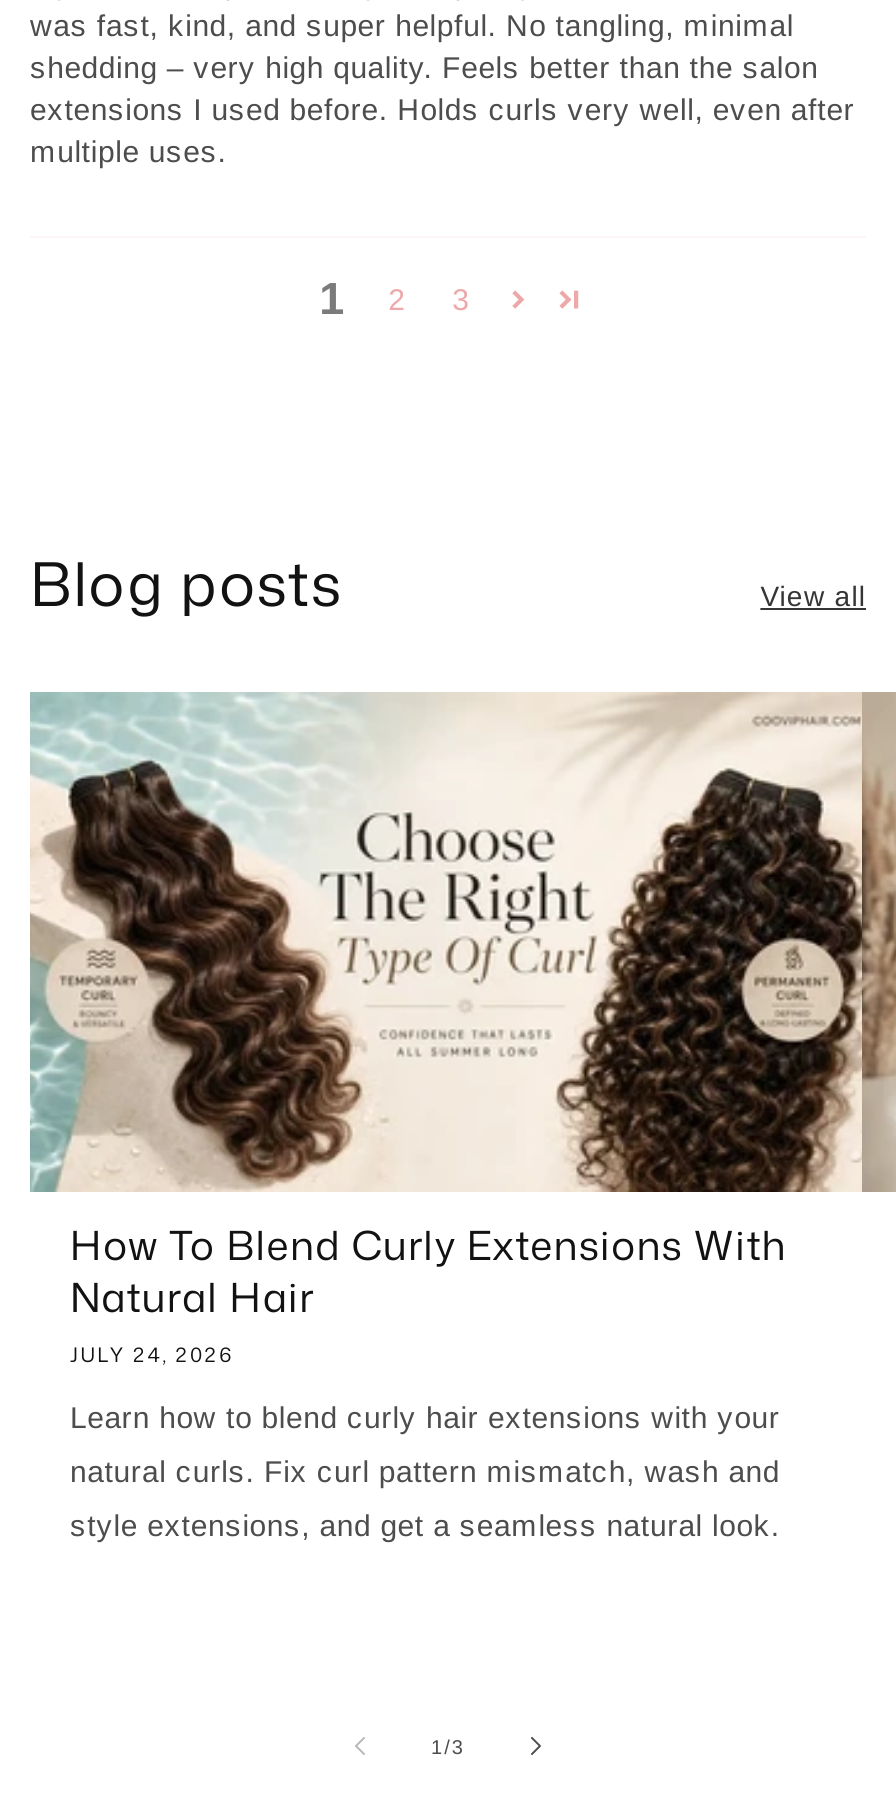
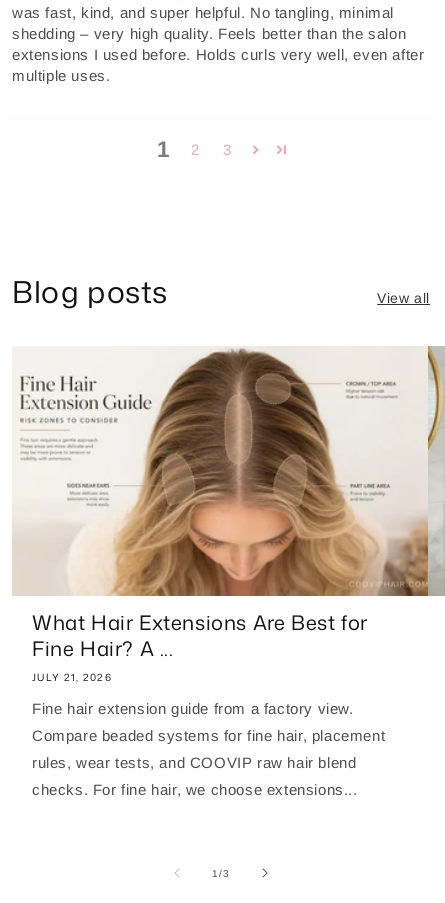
- [image]
- How To Blend Curly Extensions With
- Natural Hair
- JULY 24, 2026
- Learn how to blend curly hair extensions with your
- natural curls. Fix curl pattern mismatch, wash and
- style extensions, and get a seamless natural look.
+ [image]
+ What Hair Extensions Are Best for
+ Fine Hair? A ...
+ JULY 21, 2026
+ Fine hair extension guide from a factory view.
+ Compare beaded systems for fine hair, placement
+ rules, wear tests, and COOVIP raw hair blend
+ checks. For fine hair, we choose extensions...
